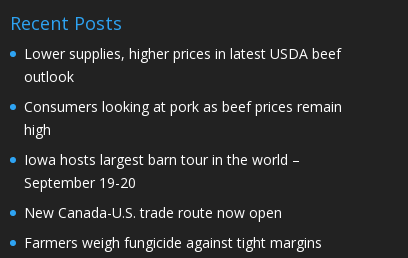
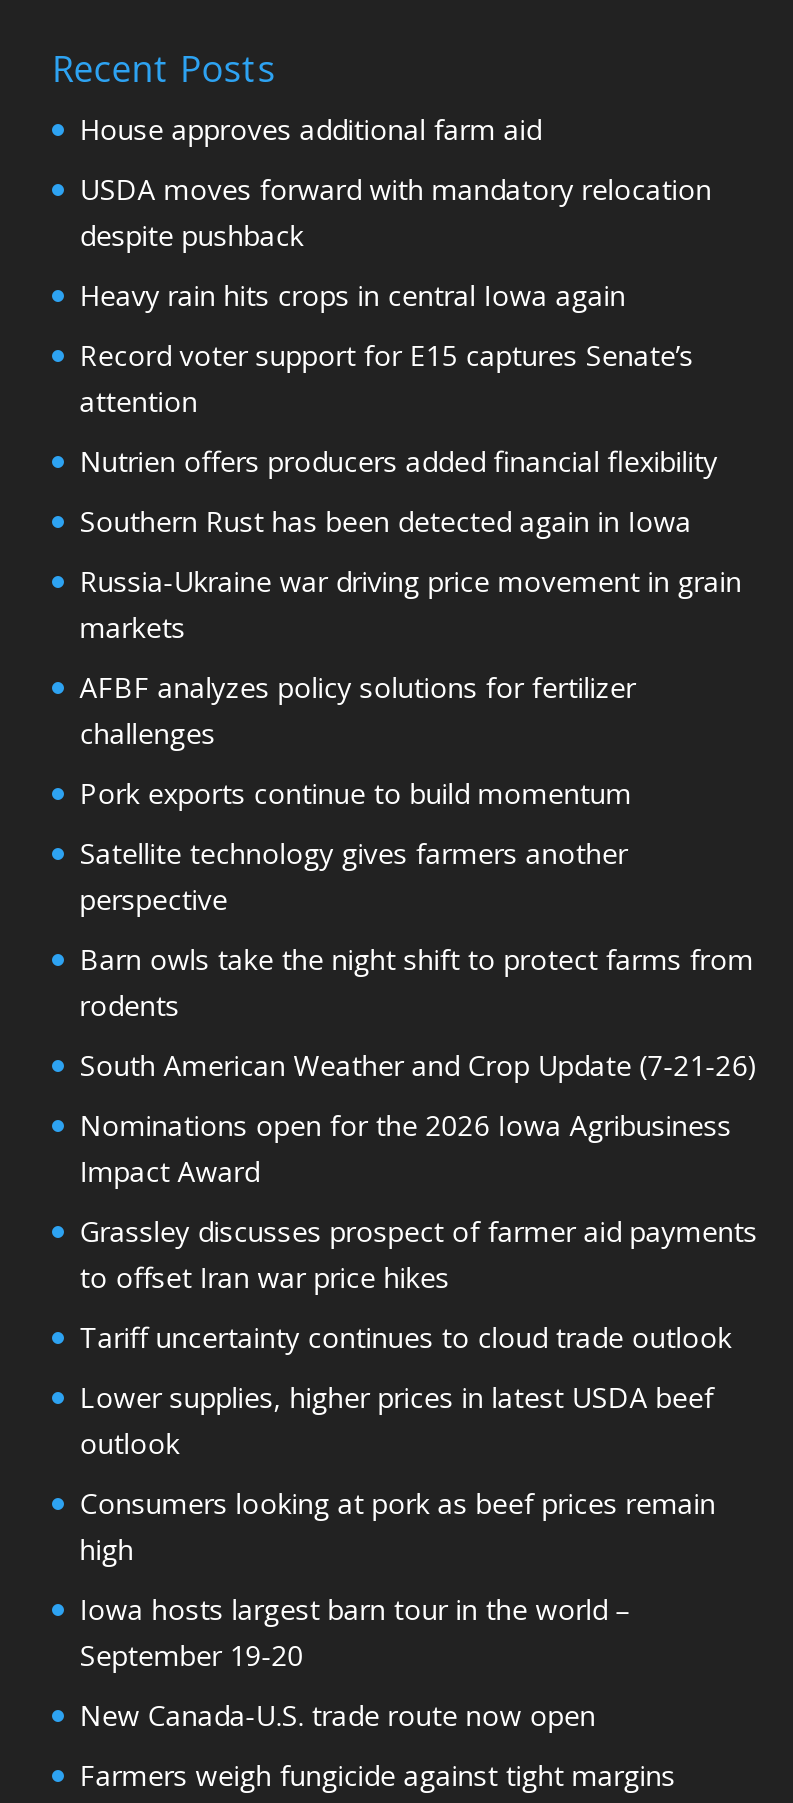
+ House approves additional farm aid
+ USDA moves forward with mandatory relocation
+ despite pushback
+ Heavy rain hits crops in central Iowa again
+ Record voter support for E15 captures Senate’s
+ attention
+ Nutrien offers producers added financial flexibility
+ Southern Rust has been detected again in Iowa
+ Russia-Ukraine war driving price movement in grain
+ markets
+ AFBF analyzes policy solutions for fertilizer
+ challenges
+ Pork exports continue to build momentum
+ Satellite technology gives farmers another
+ perspective
+ Barn owls take the night shift to protect farms from
+ rodents
+ South American Weather and Crop Update (7-21-26)
+ Nominations open for the 2026 Iowa Agribusiness
+ Impact Award
+ Grassley discusses prospect of farmer aid payments
+ to offset Iran war price hikes
+ Tariff uncertainty continues to cloud trade outlook
